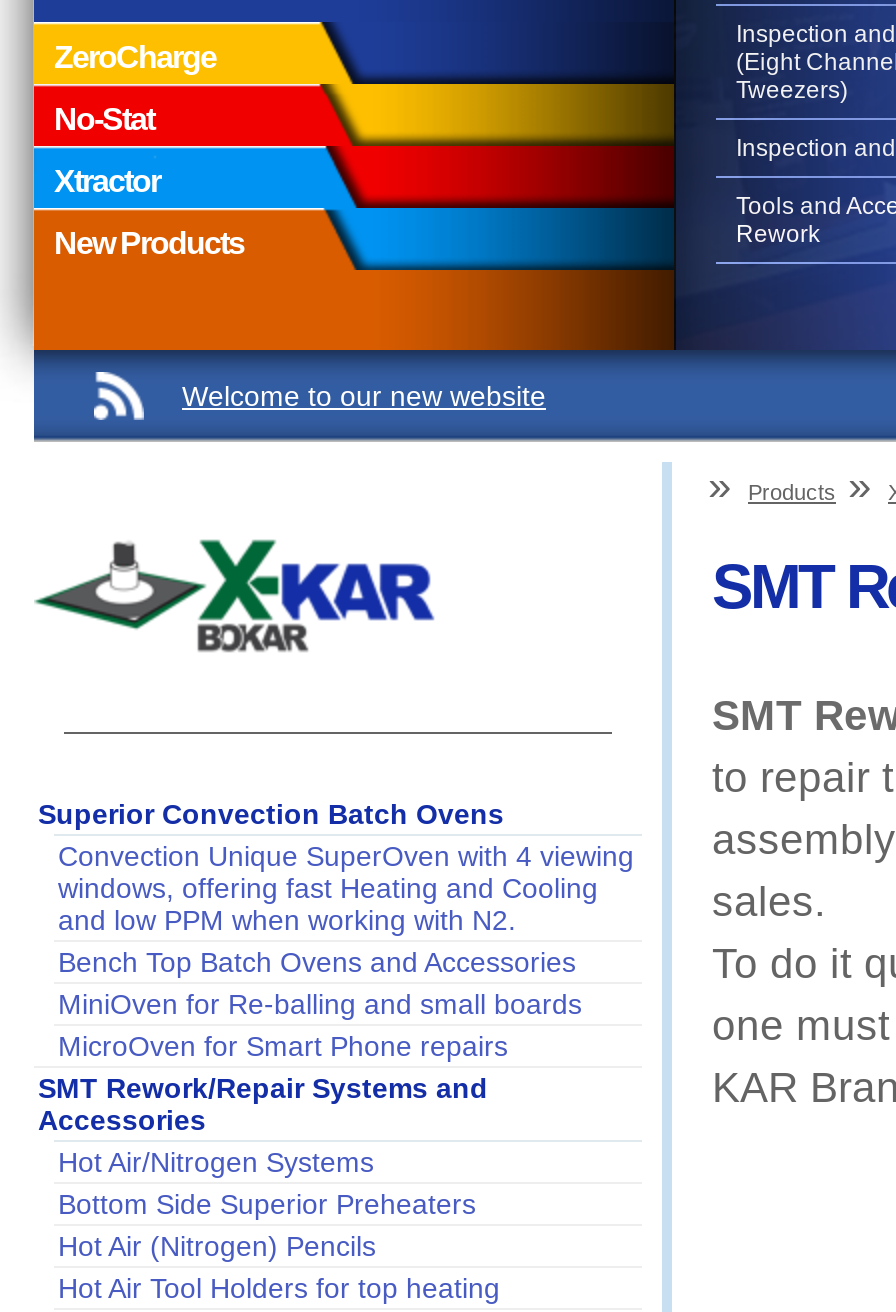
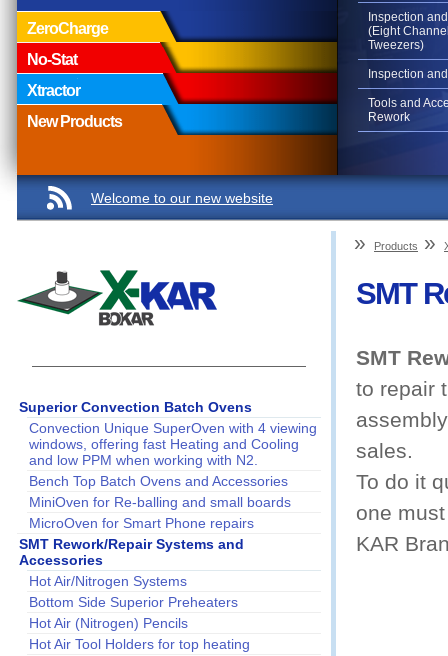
- Welcome to our new website
+ W
